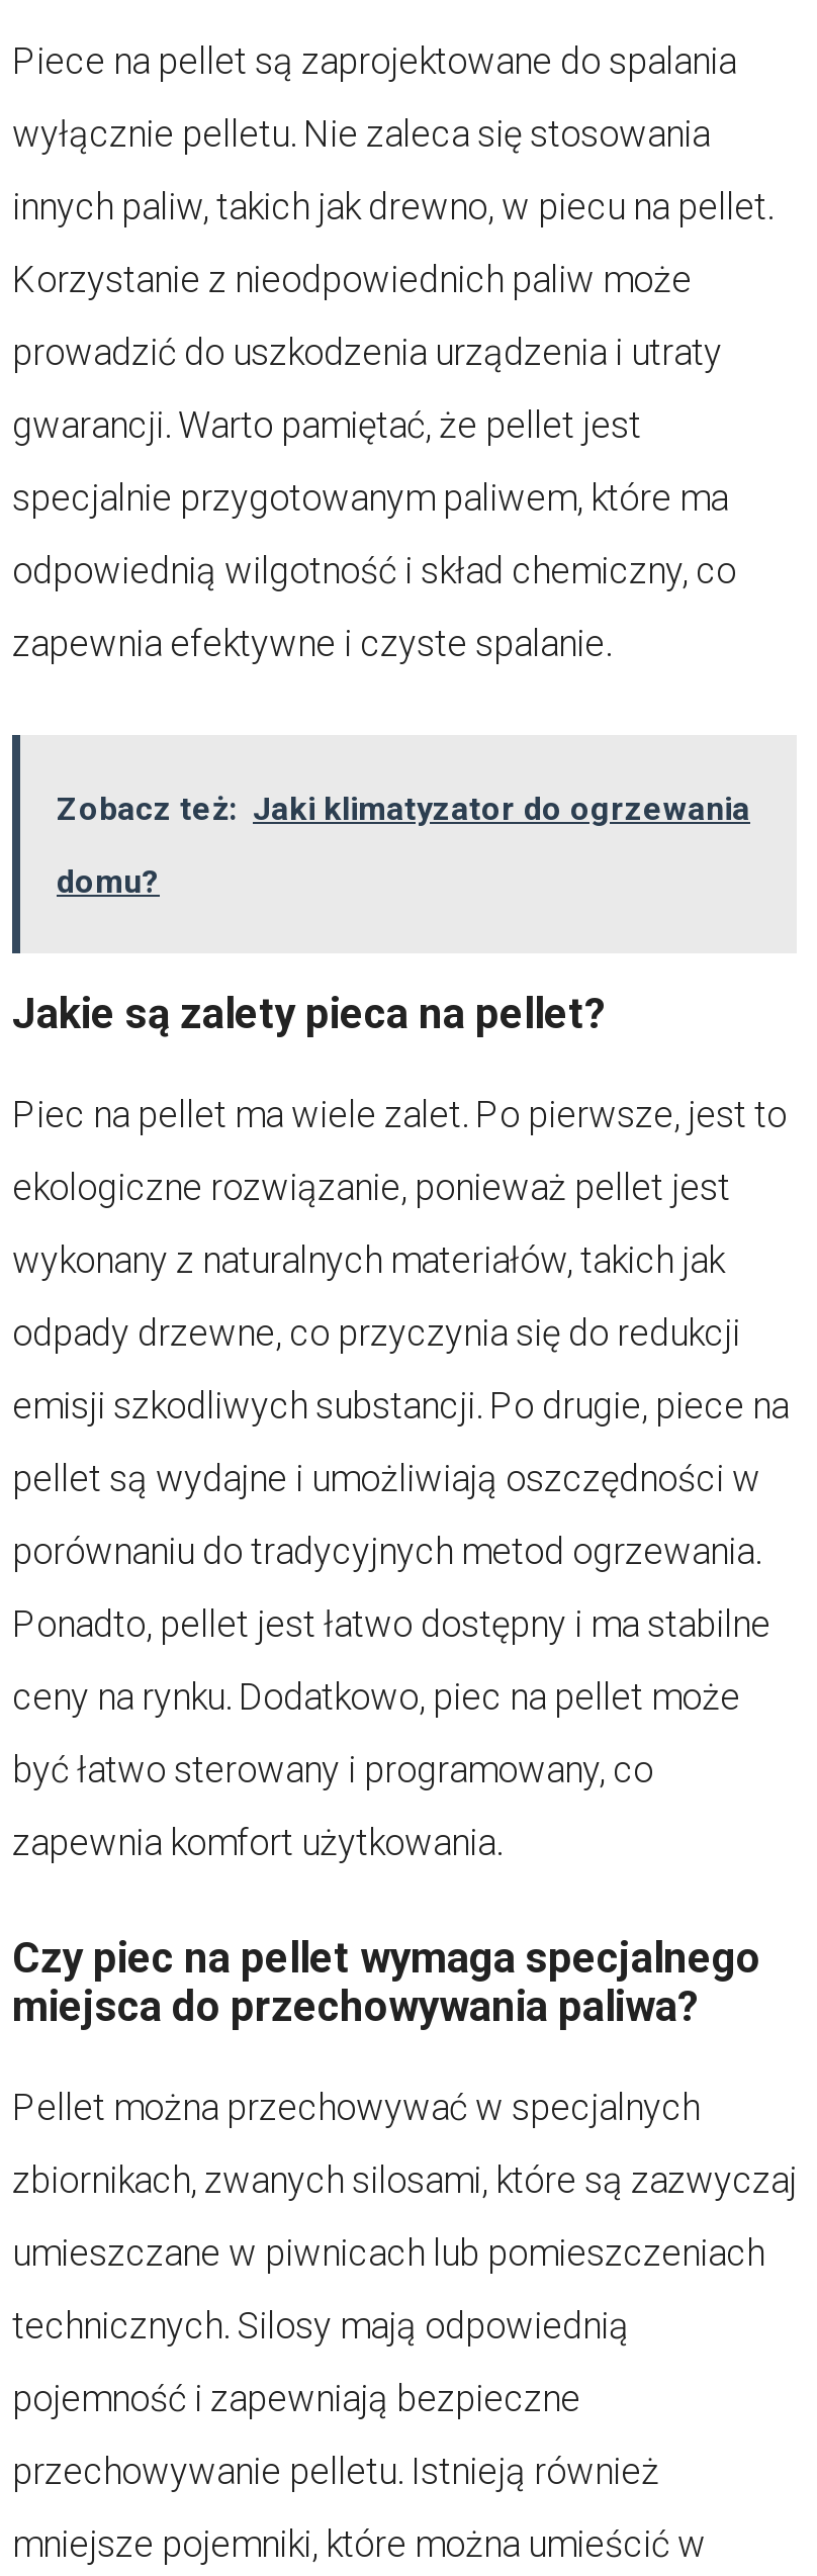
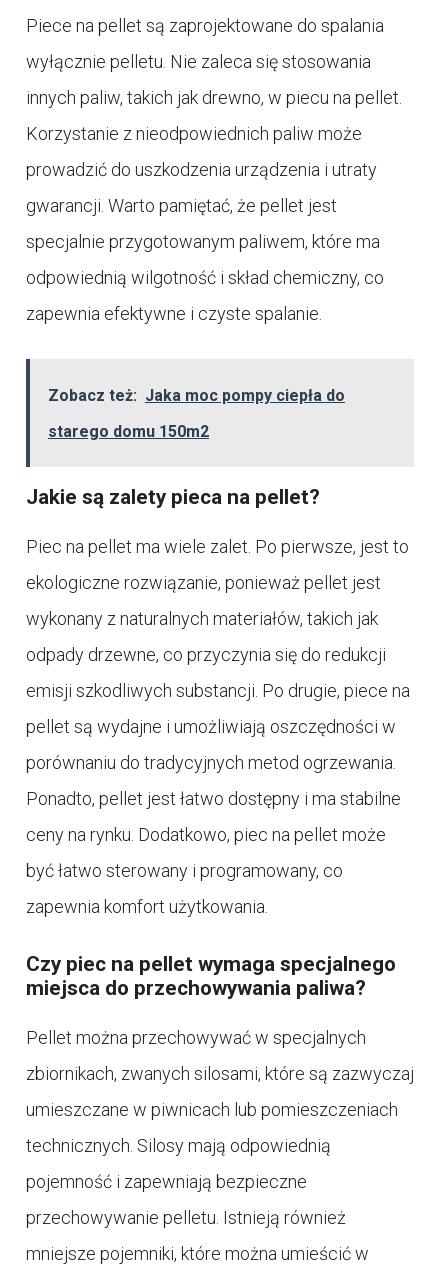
- Zobacz też: Jaki klimatyzator do ogrzewania
+ Zobacz też: Jaka moc pompy ciepła do

- domu?
+ starego domu 150m2
